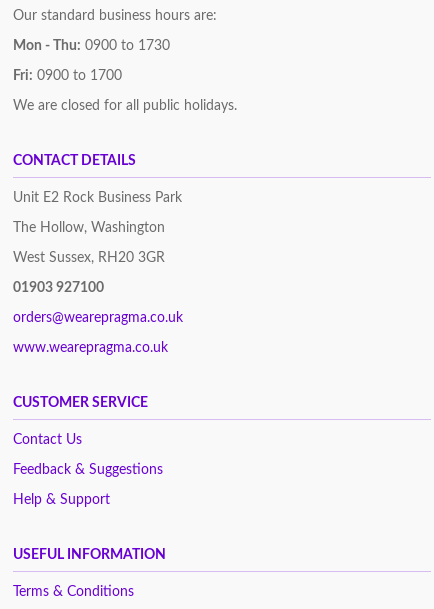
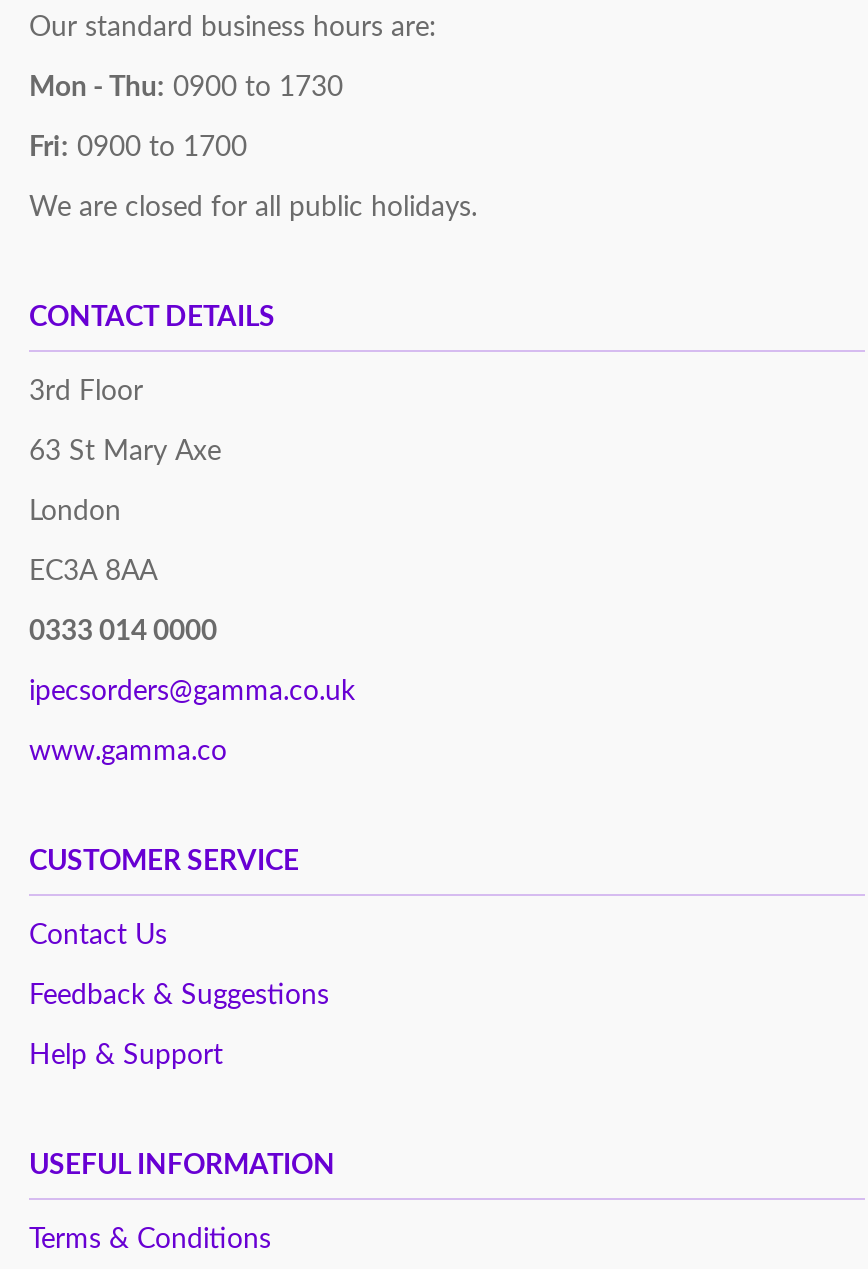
- Unit E2 Rock Business Park
- The Hollow, Washington
- West Sussex, RH20 3GR
- 01903 927100
- orders@wearepragma.co.uk
- www.wearepragma.co.uk
+ 3rd Floor
+ 63 St Mary Axe
+ London
+ EC3A 8AA
+ 0333 014 0000
+ ipecsorders@gamma.co.uk
+ www.gamma.co
